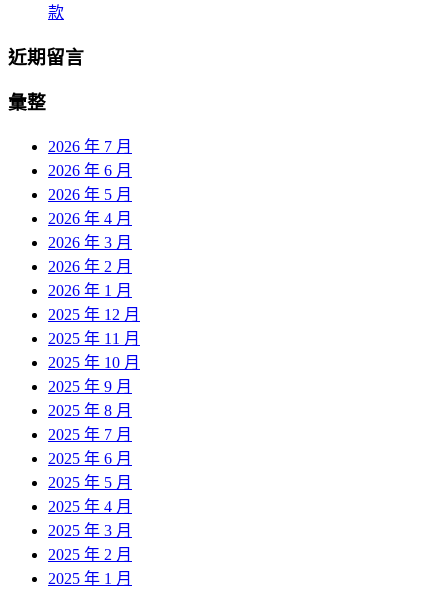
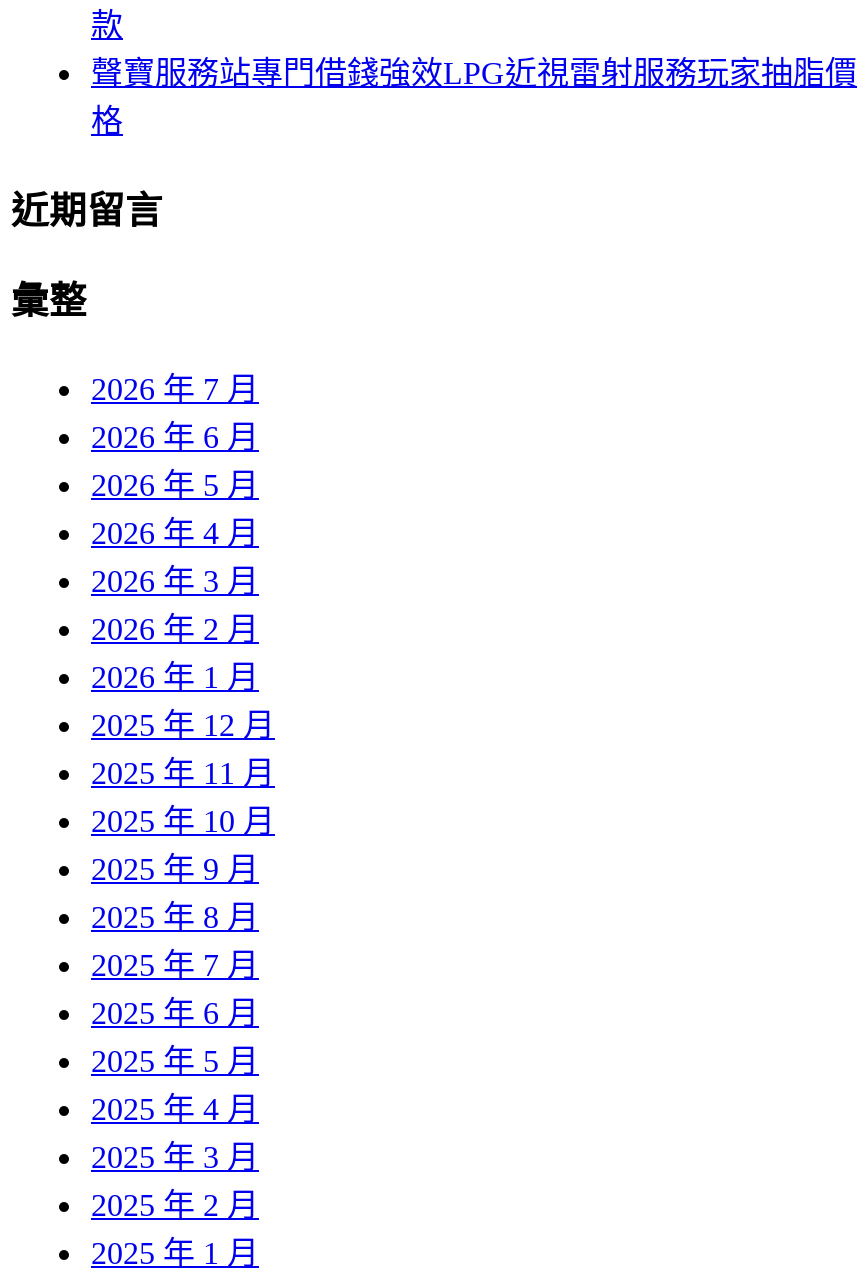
+ 聲寶服務站專門借錢強效LPG近視雷射服務玩家抽脂價
+ 格
